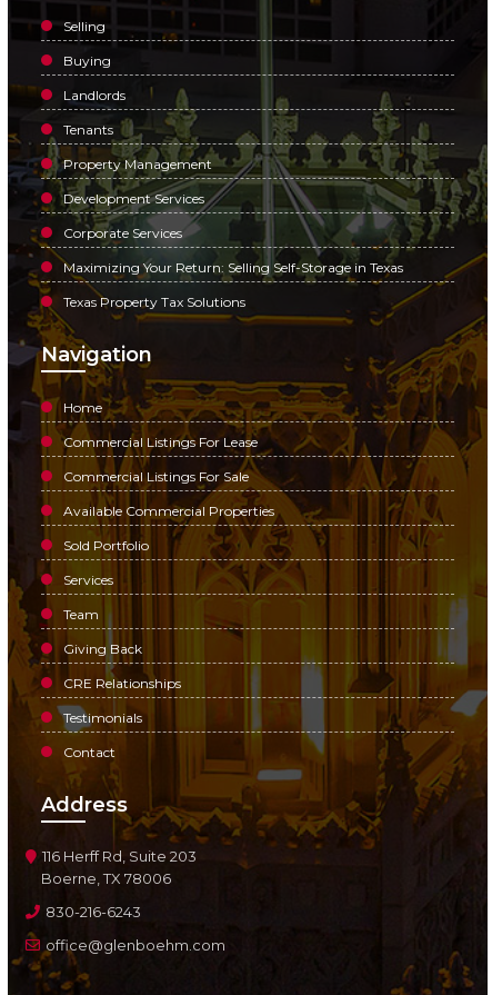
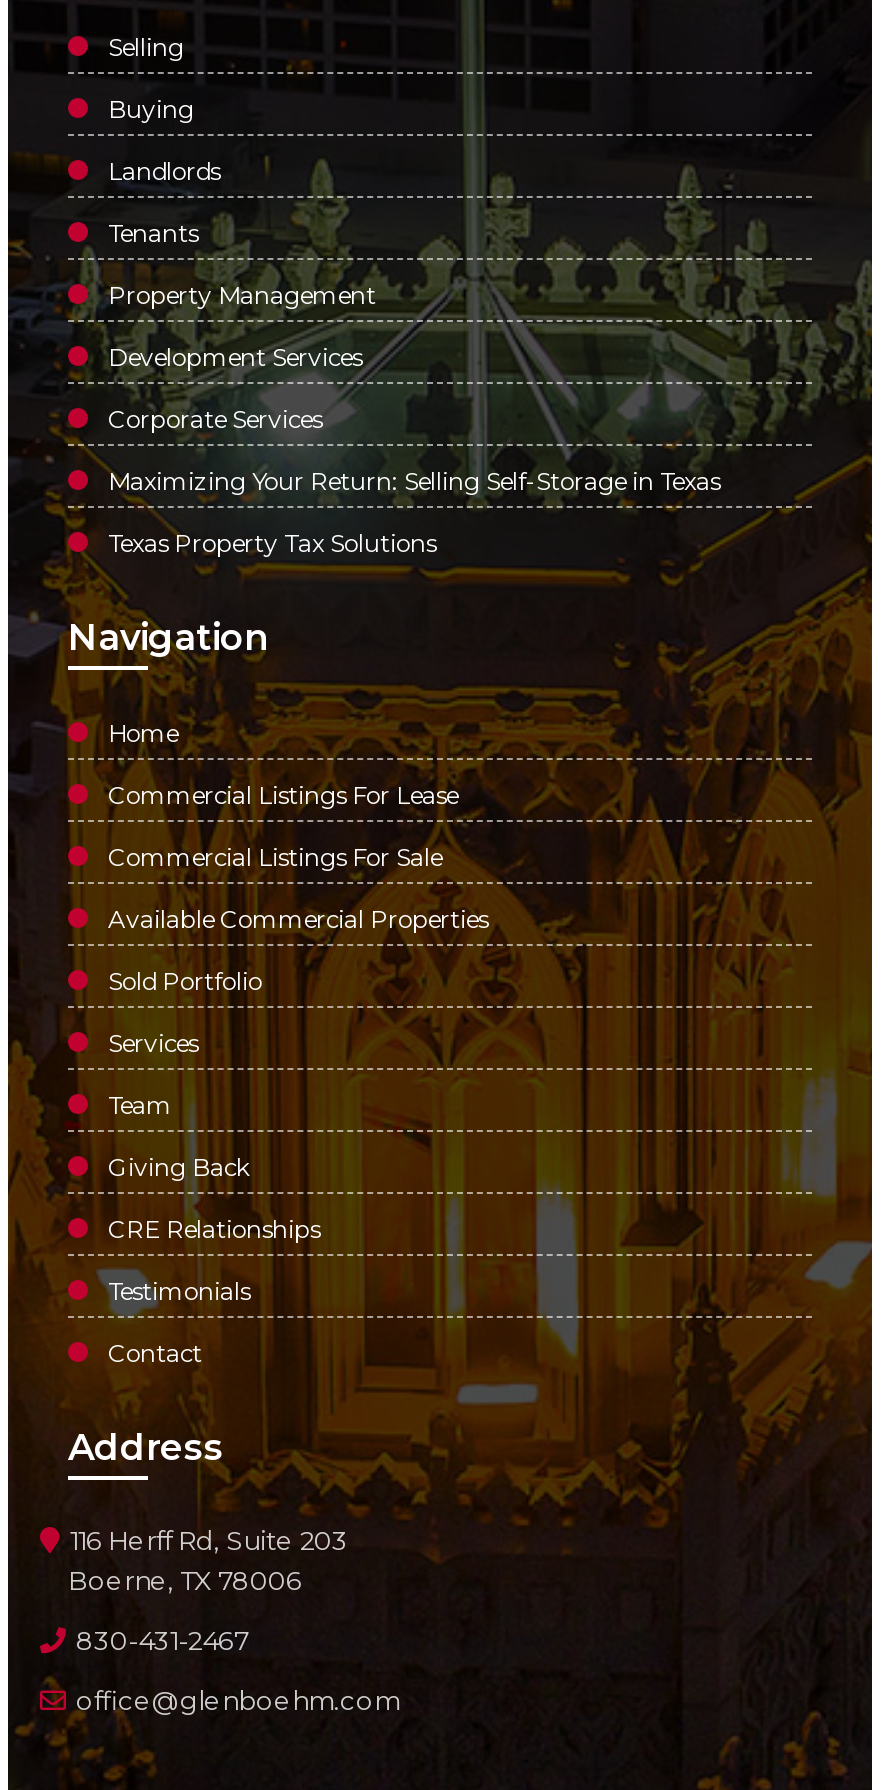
- 830-216-6243
+ 830-431-2467
